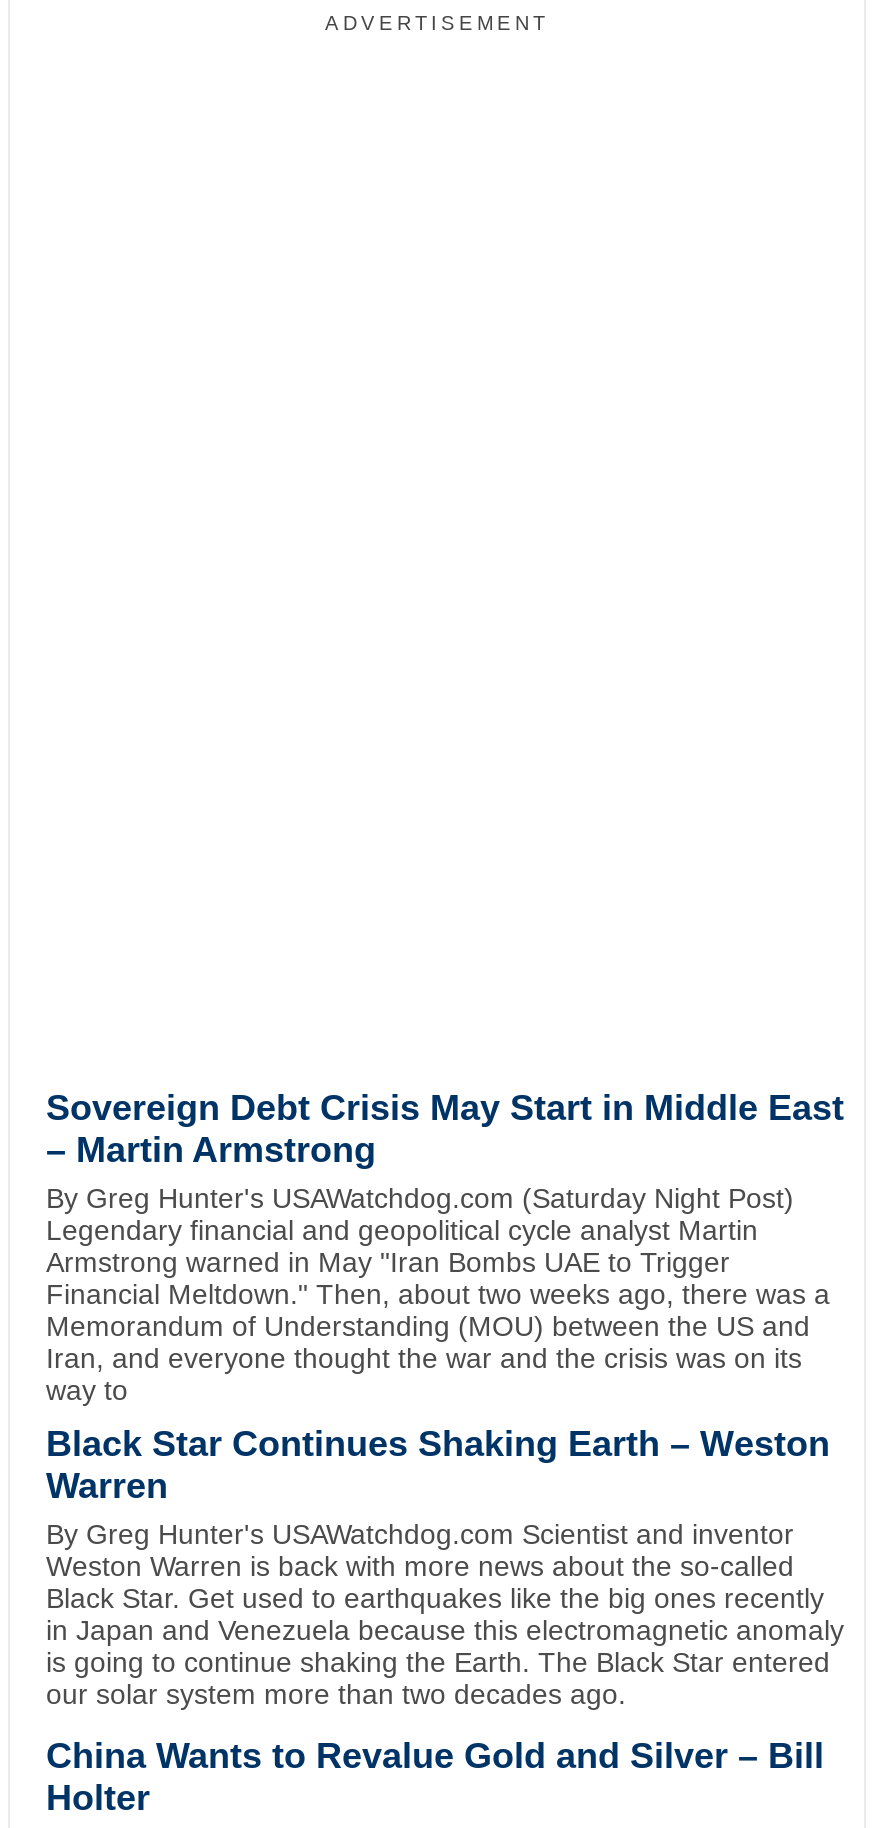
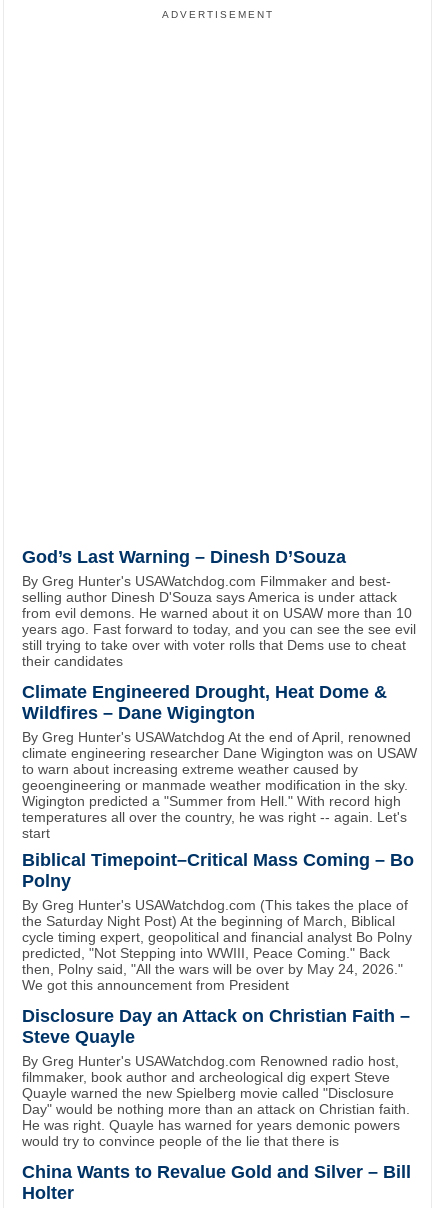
- Sovereign Debt Crisis May Start in Middle East
- – Martin Armstrong
- By Greg Hunter's USAWatchdog.com (Saturday Night Post)
- Legendary financial and geopolitical cycle analyst Martin
- Armstrong warned in May "Iran Bombs UAE to Trigger
- Financial Meltdown." Then, about two weeks ago, there was a
- Memorandum of Understanding (MOU) between the US and
- Iran, and everyone thought the war and the crisis was on its
- way to
- Black Star Continues Shaking Earth – Weston
- Warren
- By Greg Hunter's USAWatchdog.com Scientist and inventor
- Weston Warren is back with more news about the so-called
- Black Star. Get used to earthquakes like the big ones recently
- in Japan and Venezuela because this electromagnetic anomaly
- is going to continue shaking the Earth. The Black Star entered
- our solar system more than two decades ago.
+ God’s Last Warning – Dinesh D’Souza
+ By Greg Hunter's USAWatchdog.com Filmmaker and best-
+ selling author Dinesh D'Souza says America is under attack
+ from evil demons. He warned about it on USAW more than 10
+ years ago. Fast forward to today, and you can see the see evil
+ still trying to take over with voter rolls that Dems use to cheat
+ their candidates
+ Climate Engineered Drought, Heat Dome &
+ Wildfires – Dane Wigington
+ By Greg Hunter's USAWatchdog At the end of April, renowned
+ climate engineering researcher Dane Wigington was on USAW
+ to warn about increasing extreme weather caused by
+ geoengineering or manmade weather modification in the sky.
+ Wigington predicted a "Summer from Hell." With record high
+ temperatures all over the country, he was right -- again. Let's
+ start
+ Biblical Timepoint–Critical Mass Coming – Bo
+ Polny
+ By Greg Hunter's USAWatchdog.com (This takes the place of
+ the Saturday Night Post) At the beginning of March, Biblical
+ cycle timing expert, geopolitical and financial analyst Bo Polny
+ predicted, "Not Stepping into WWIII, Peace Coming." Back
+ then, Polny said, "All the wars will be over by May 24, 2026."
+ We got this announcement from President
+ Disclosure Day an Attack on Christian Faith –
+ Steve Quayle
+ By Greg Hunter's USAWatchdog.com Renowned radio host,
+ filmmaker, book author and archeological dig expert Steve
+ Quayle warned the new Spielberg movie called "Disclosure
+ Day" would be nothing more than an attack on Christian faith.
+ He was right. Quayle has warned for years demonic powers
+ would try to convince people of the lie that there is
